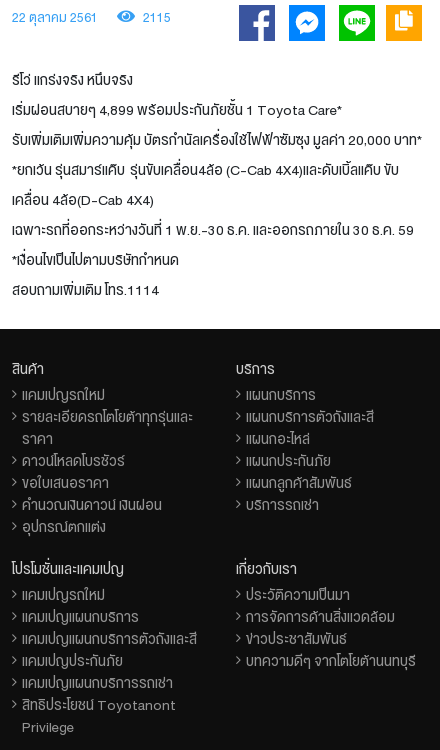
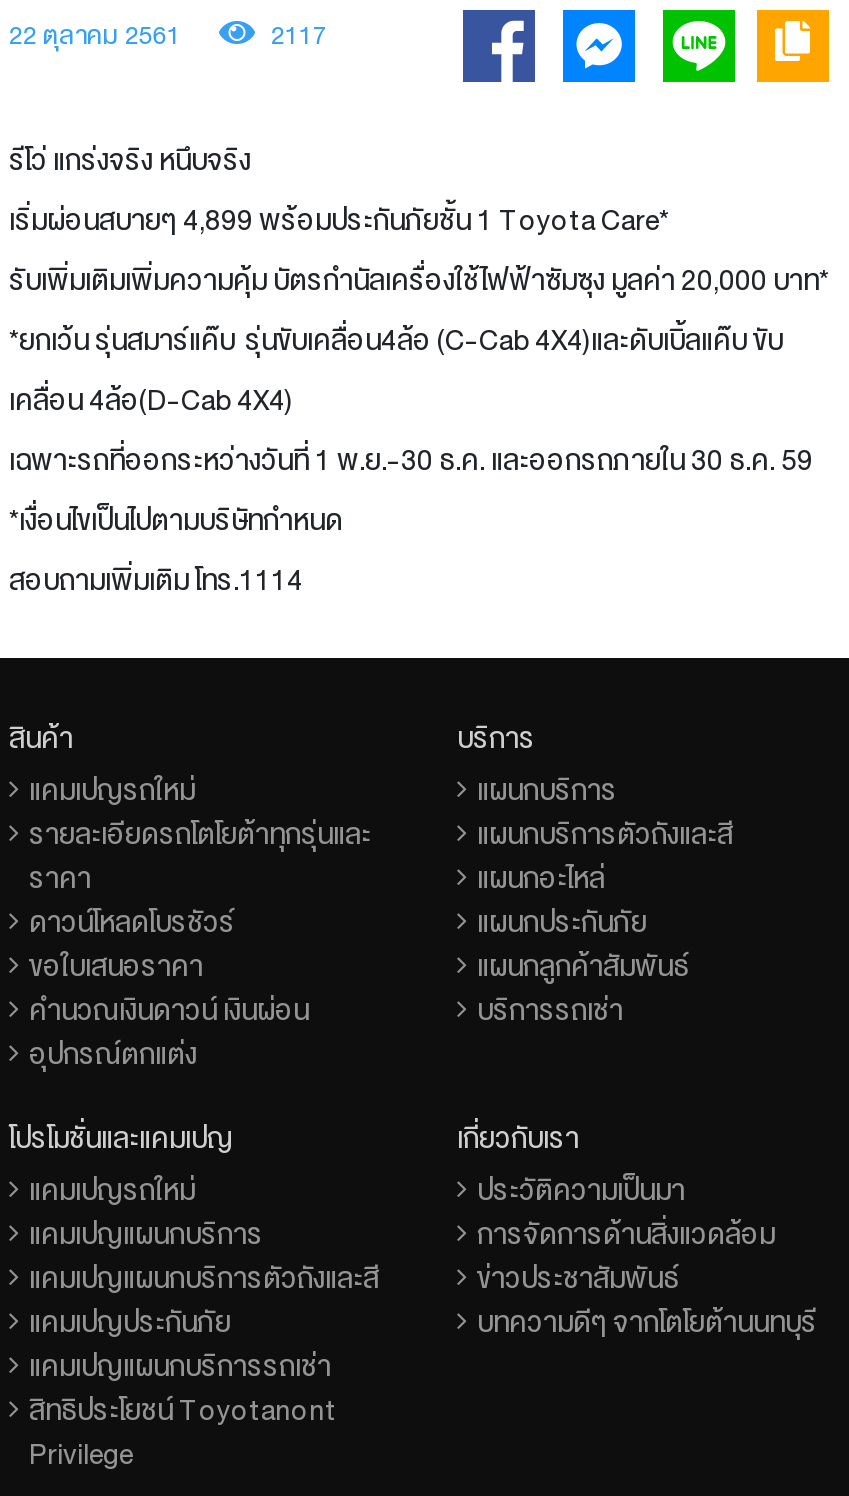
- 22 ตุลาคม 2561 2115
+ 22 ตุลาคม 2561 2117
